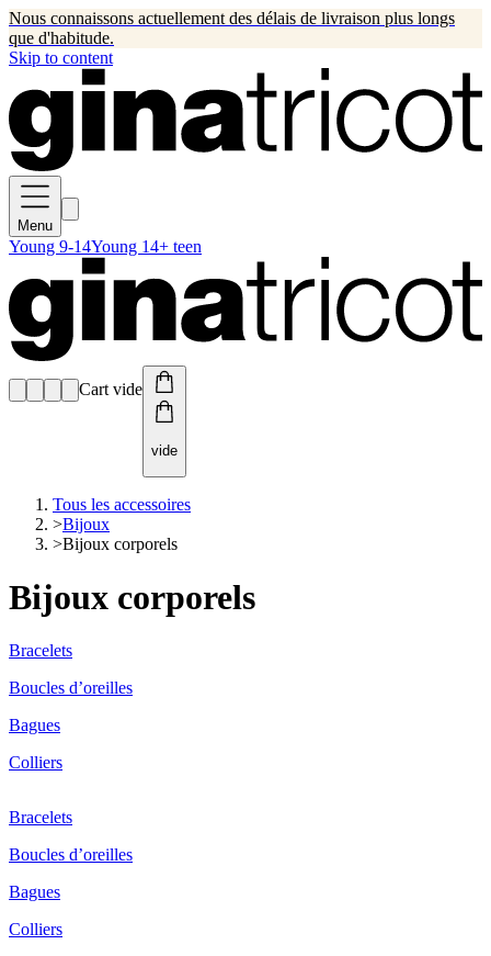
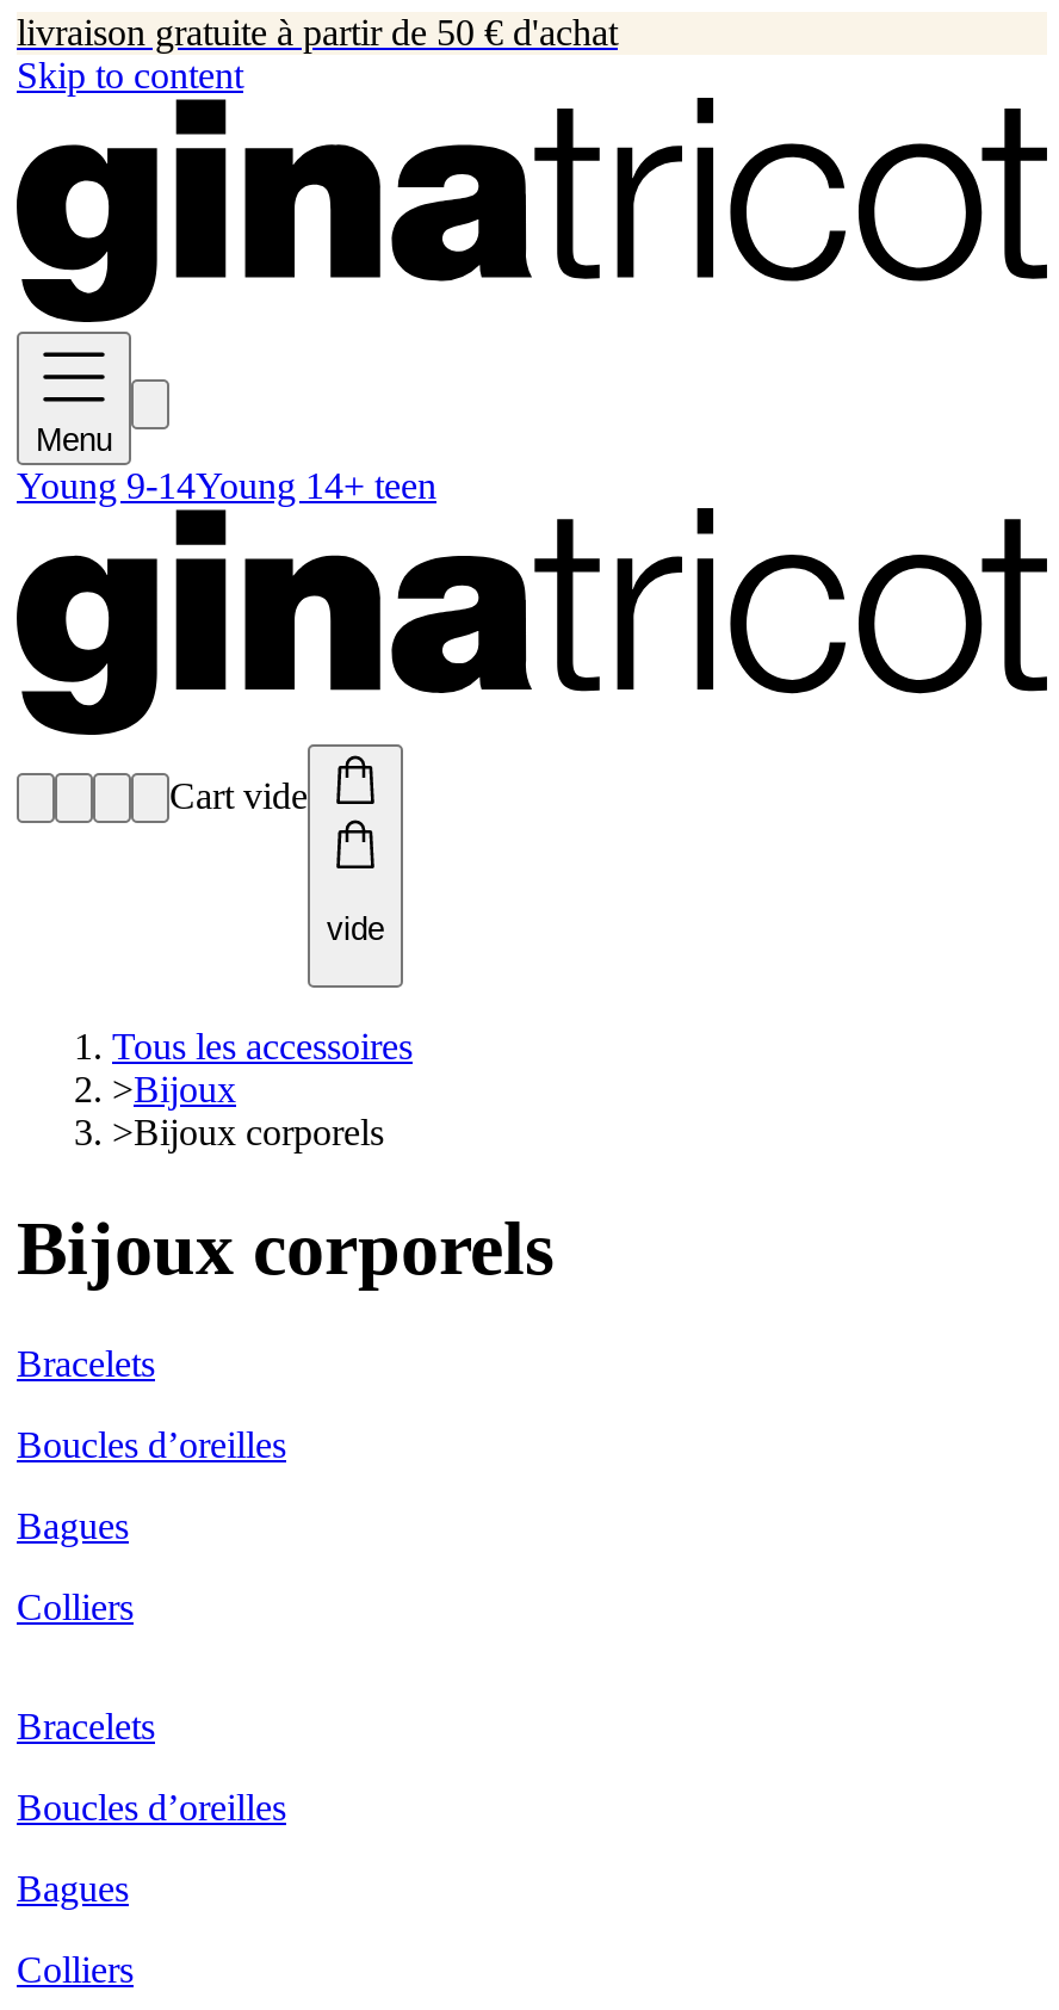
- Nous connaissons actuellement des délais de livraison plus longs
- que d'habitude.
+ livraison gratuite à partir de 50 € d'achat
